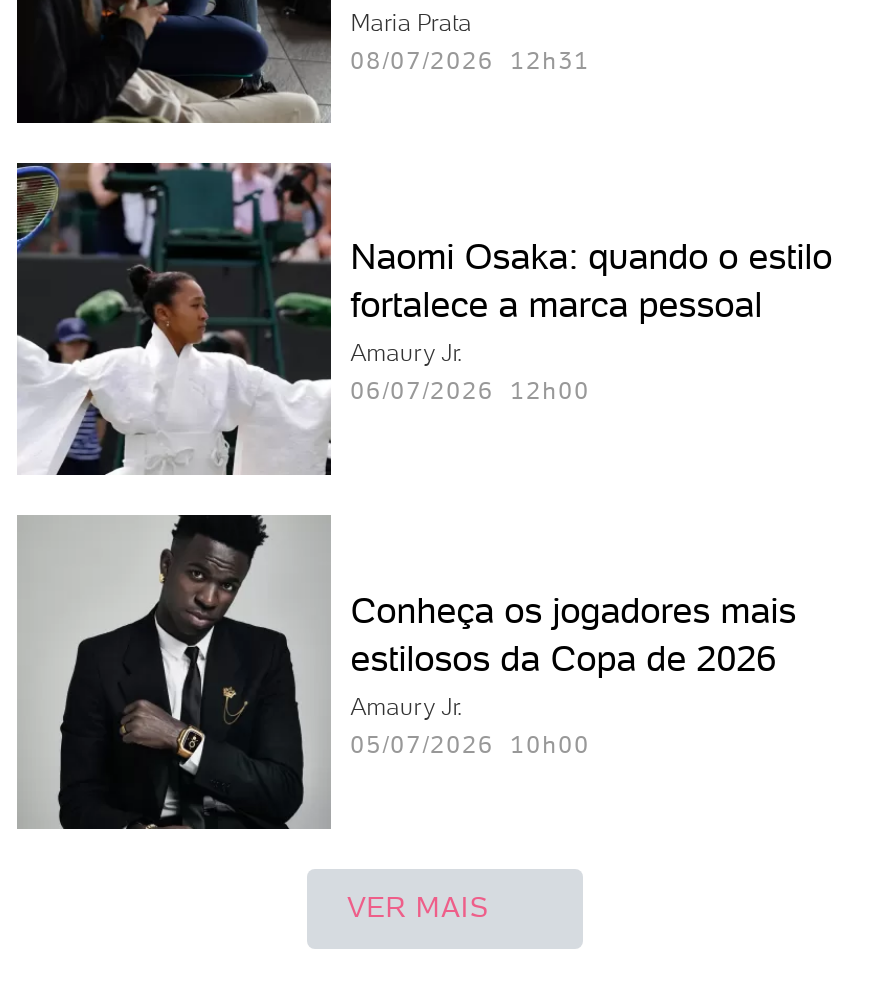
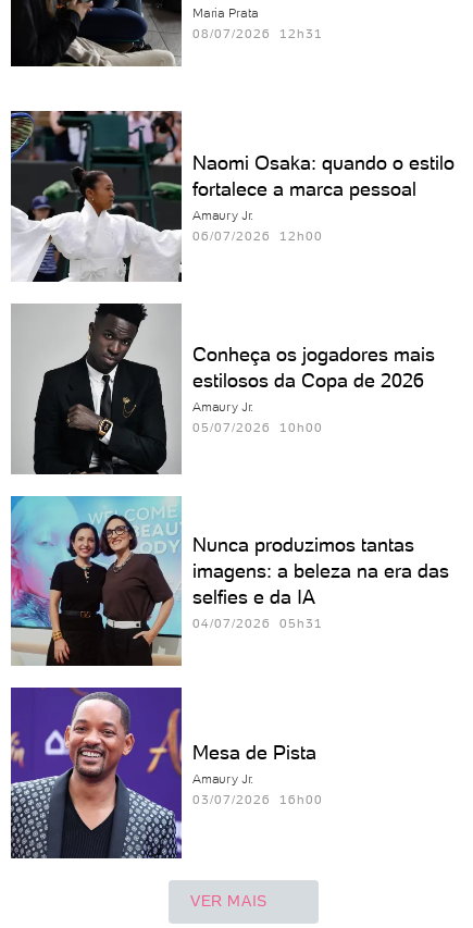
+ [image]
+ Nunca produzimos tantas
+ imagens: a beleza na era das
+ selfies e da IA
+ 04/07/2026 05h31

+ [image]
+ Mesa de Pista
+ Amaury Jr.
+ 03/07/2026 16h00
